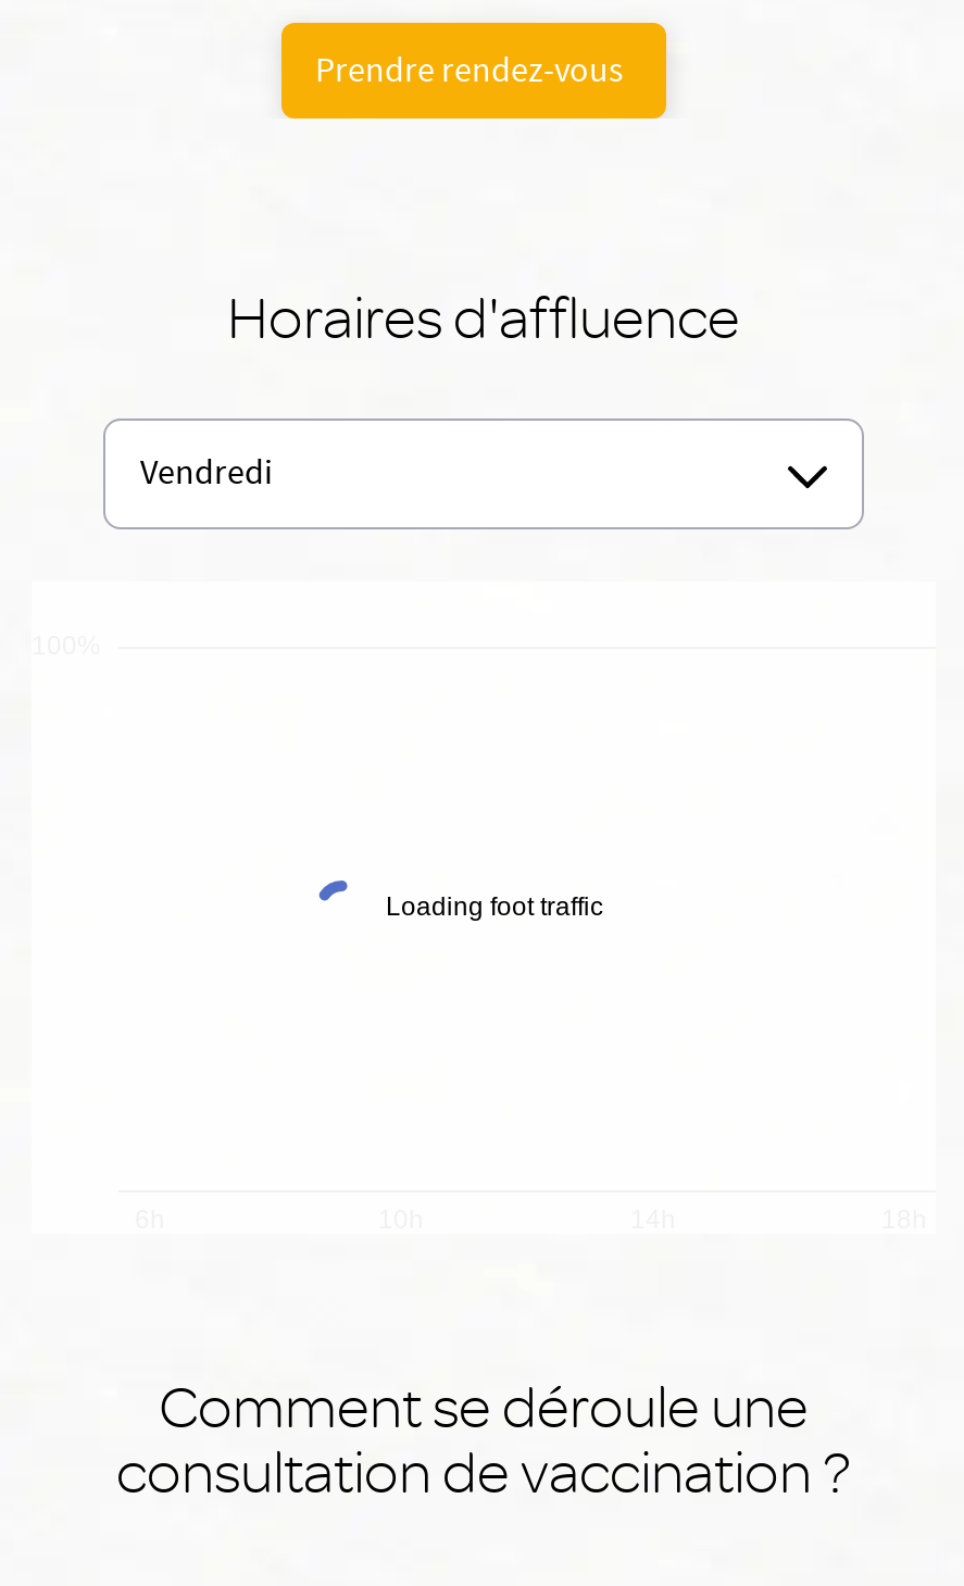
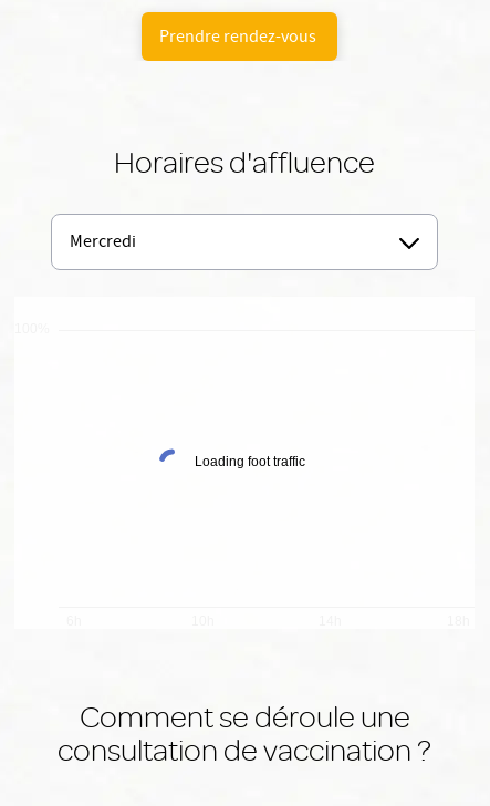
- Vendredi
+ Mercredi
